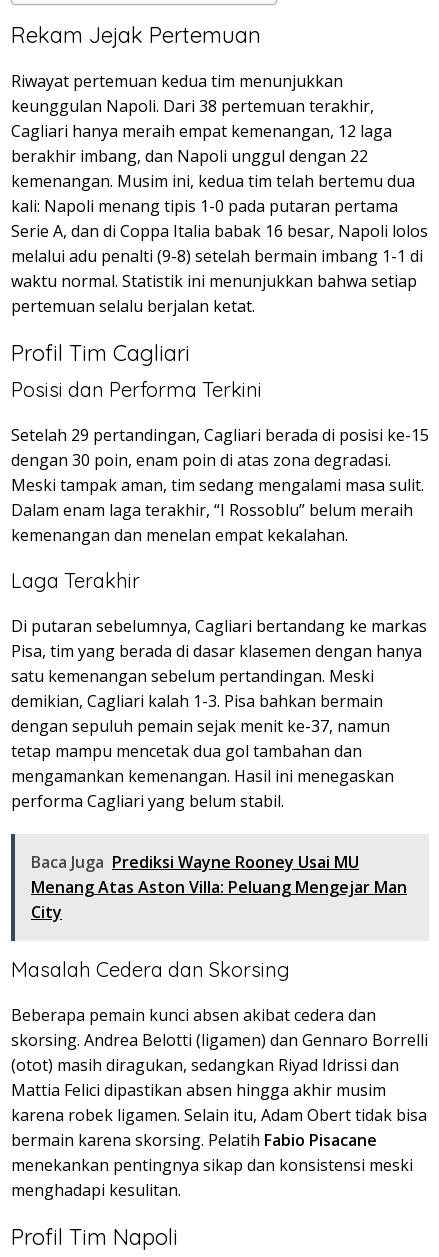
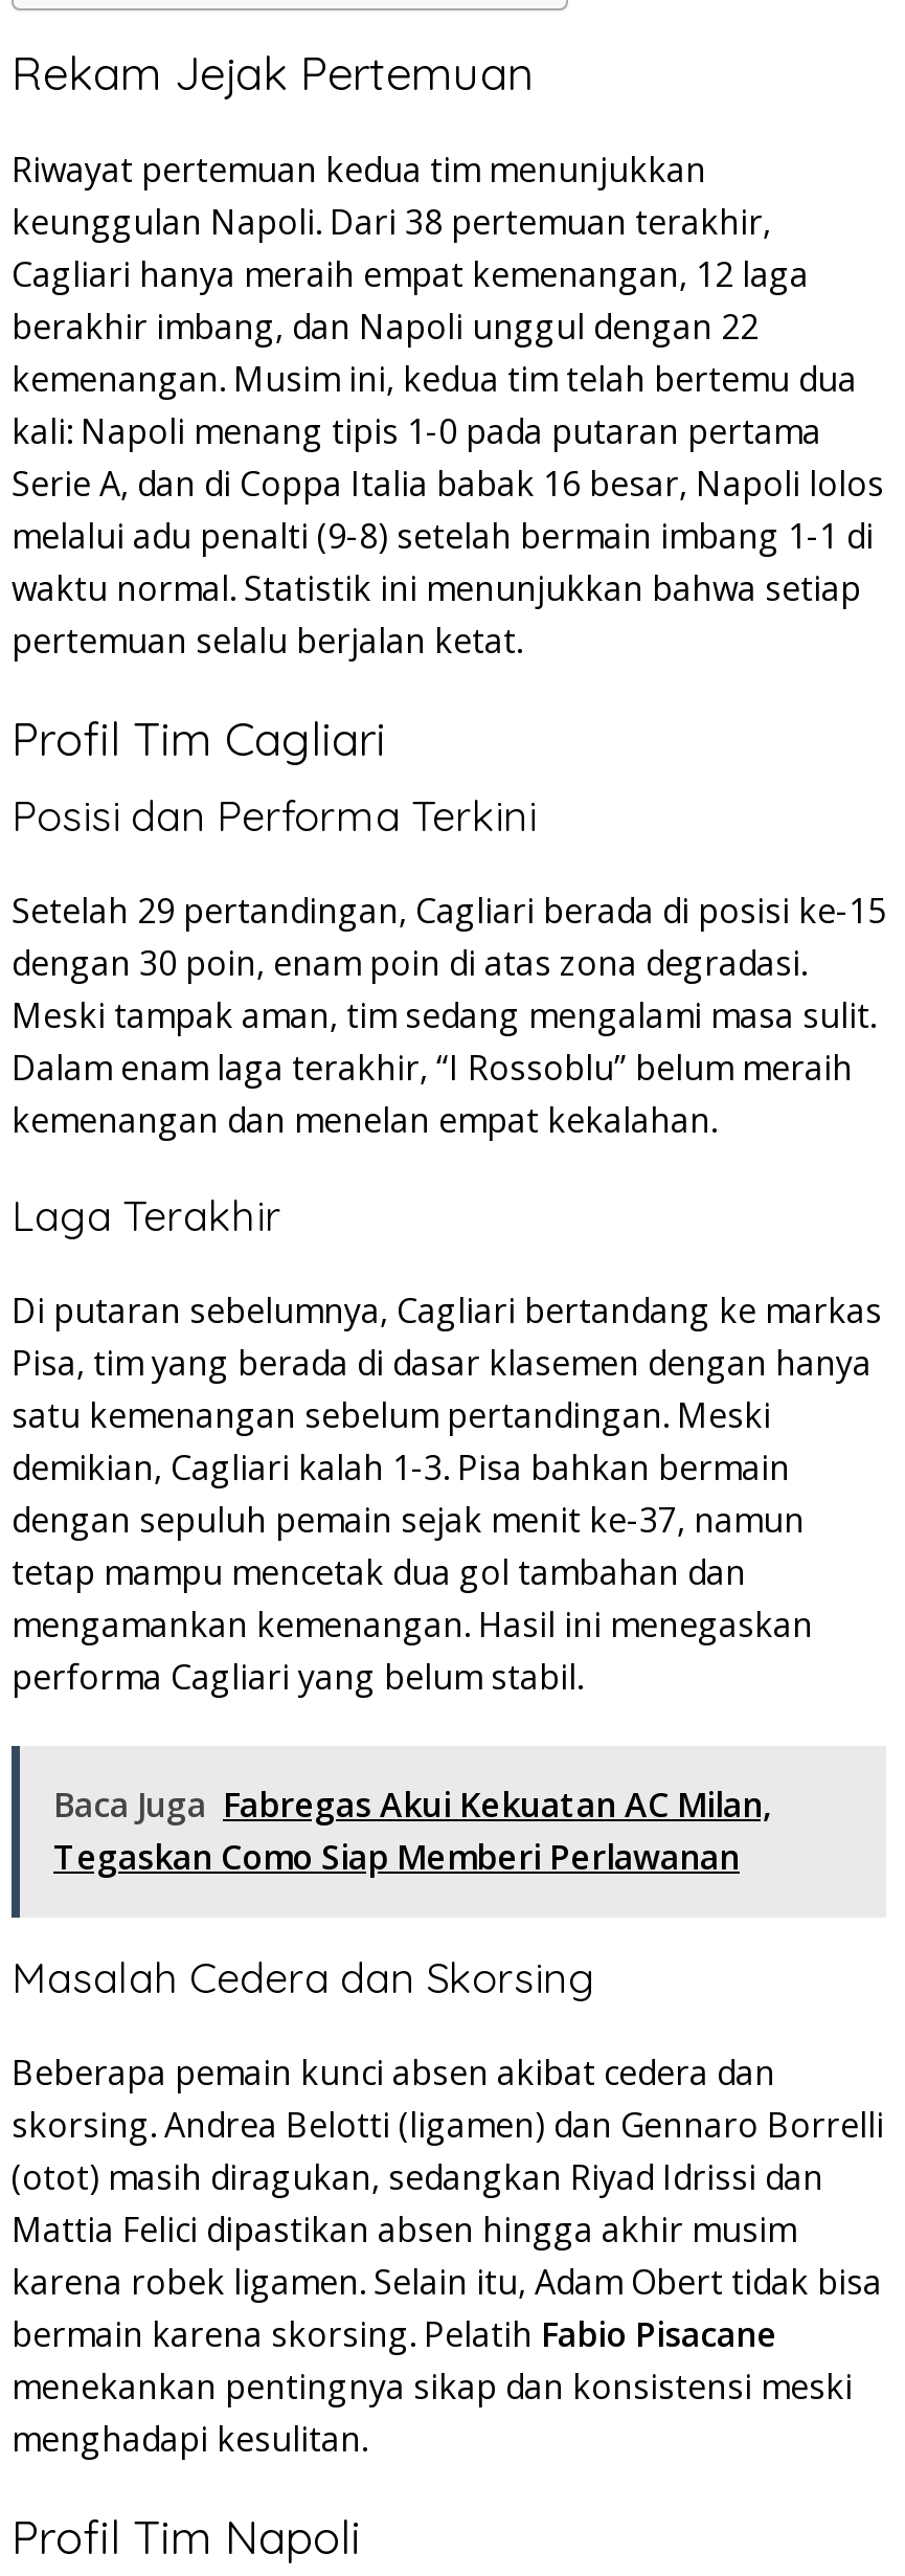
- Baca Juga Prediksi Wayne Rooney Usai MU
- Menang Atas Aston Villa: Peluang Mengejar Man
- City
+ Baca Juga Fabregas Akui Kekuatan AC Milan,
+ Tegaskan Como Siap Memberi Perlawanan
